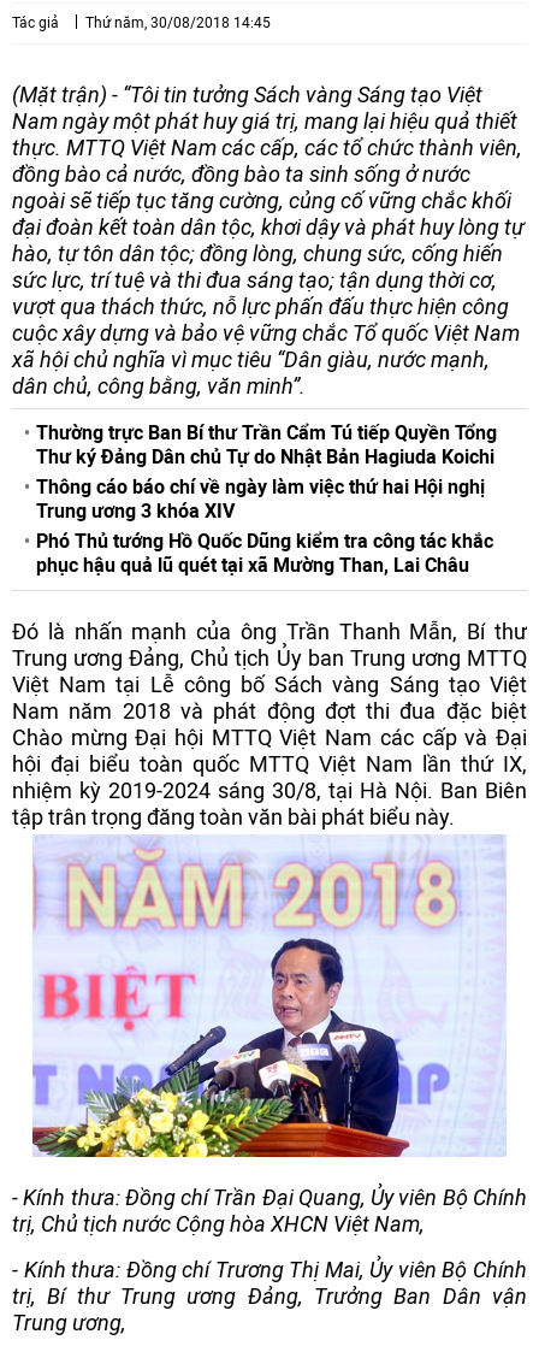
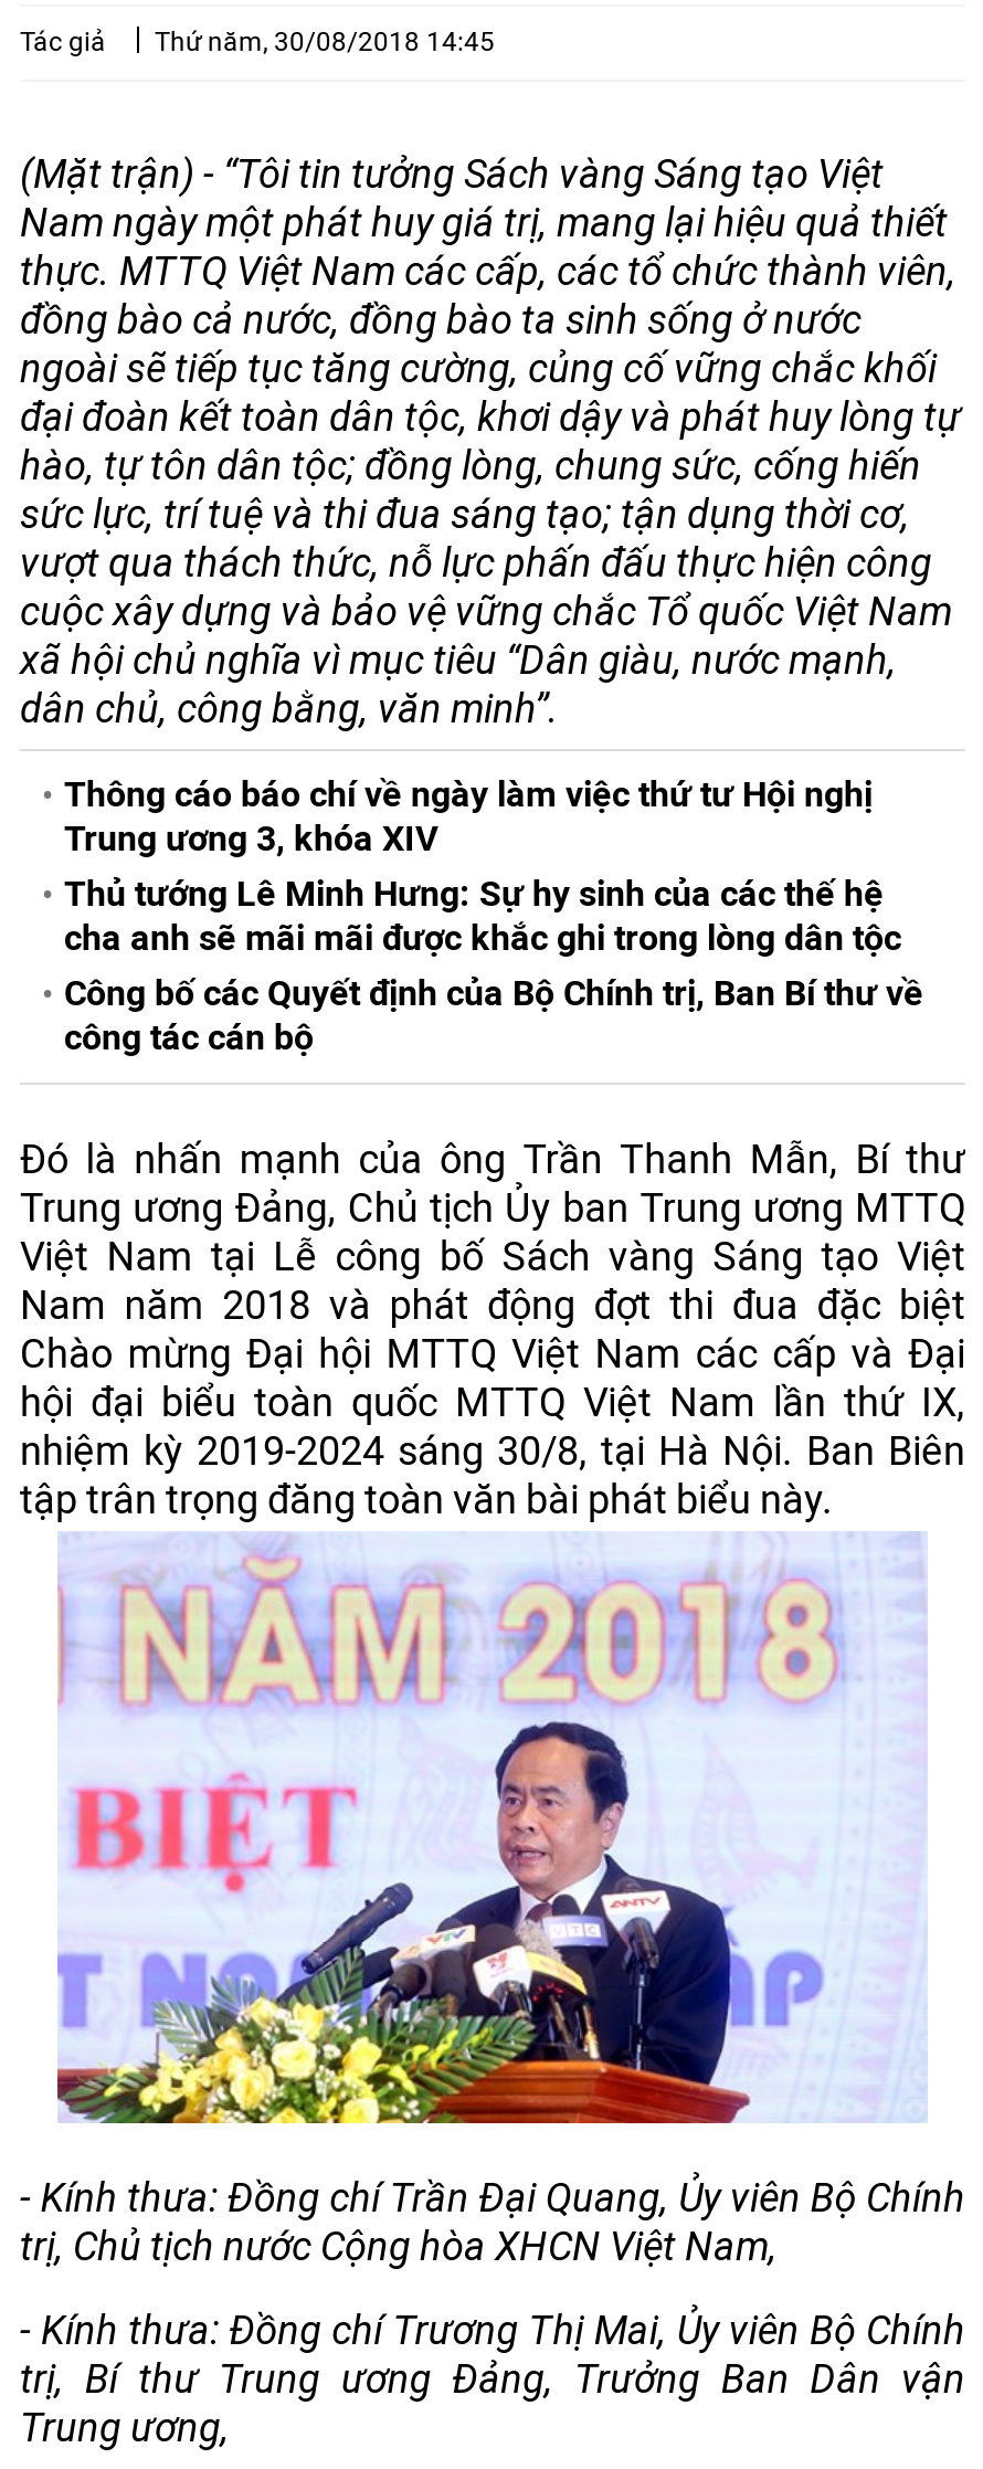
- Thường trực Ban Bí thư Trần Cẩm Tú tiếp Quyền Tổng
- Thư ký Đảng Dân chủ Tự do Nhật Bản Hagiuda Koichi
- Thông cáo báo chí về ngày làm việc thứ hai Hội nghị
- Trung ương 3 khóa XIV
- Phó Thủ tướng Hồ Quốc Dũng kiểm tra công tác khắc
- phục hậu quả lũ quét tại xã Mường Than, Lai Châu
+ Thông cáo báo chí về ngày làm việc thứ tư Hội nghị
+ Trung ương 3, khóa XIV
+ Thủ tướng Lê Minh Hưng: Sự hy sinh của các thế hệ
+ cha anh sẽ mãi mãi được khắc ghi trong lòng dân tộc
+ Công bố các Quyết định của Bộ Chính trị, Ban Bí thư về
+ công tác cán bộ
